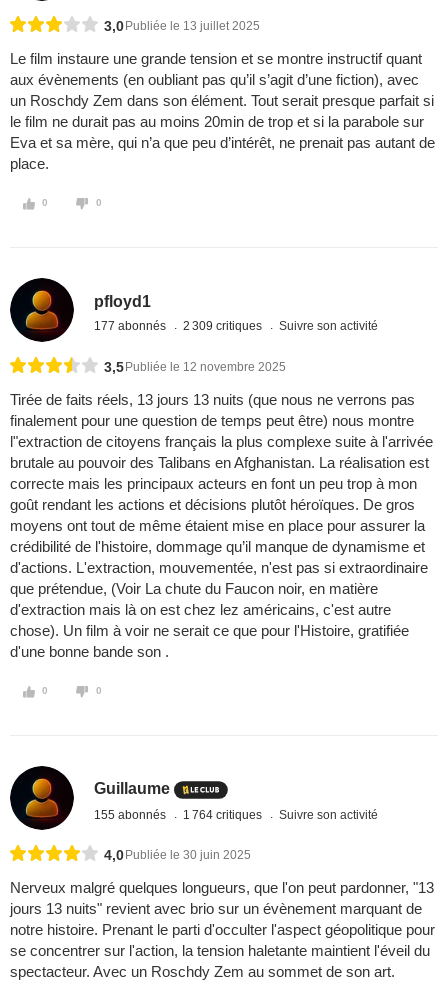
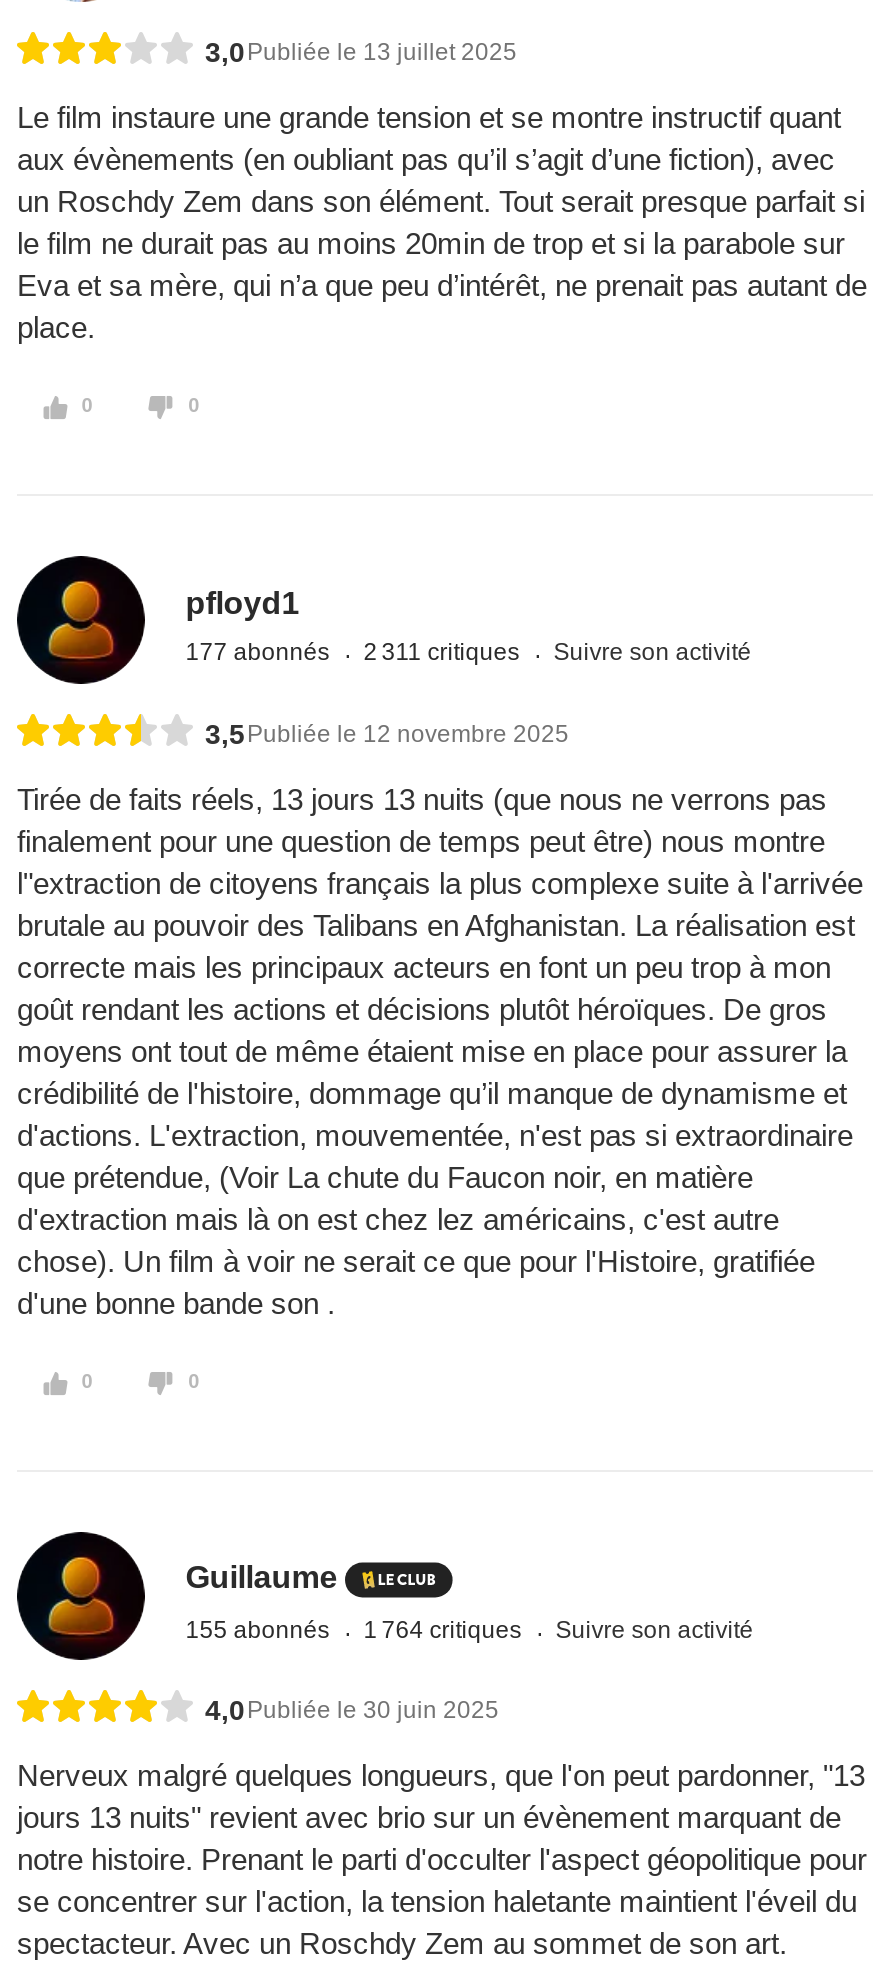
- 177 abonnés 2 309 critiques Suivre son activité
+ 177 abonnés 2 311 critiques Suivre son activité
